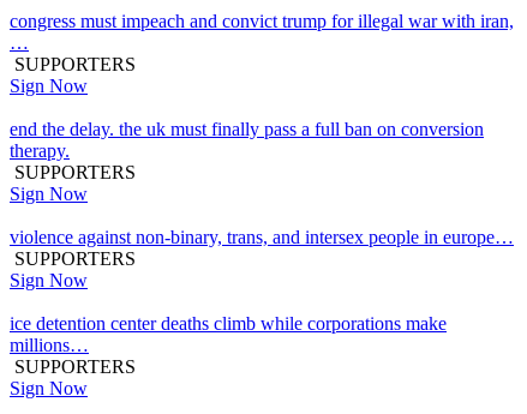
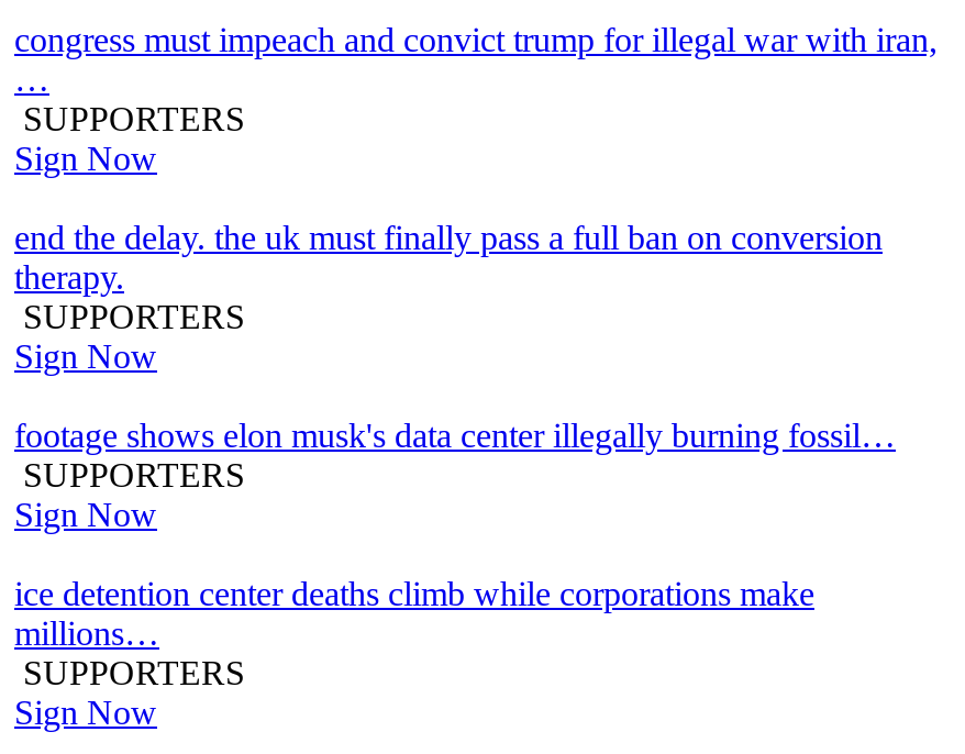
- violence against non-binary, trans, and intersex people in europe…
+ footage shows elon musk's data center illegally burning fossil…
